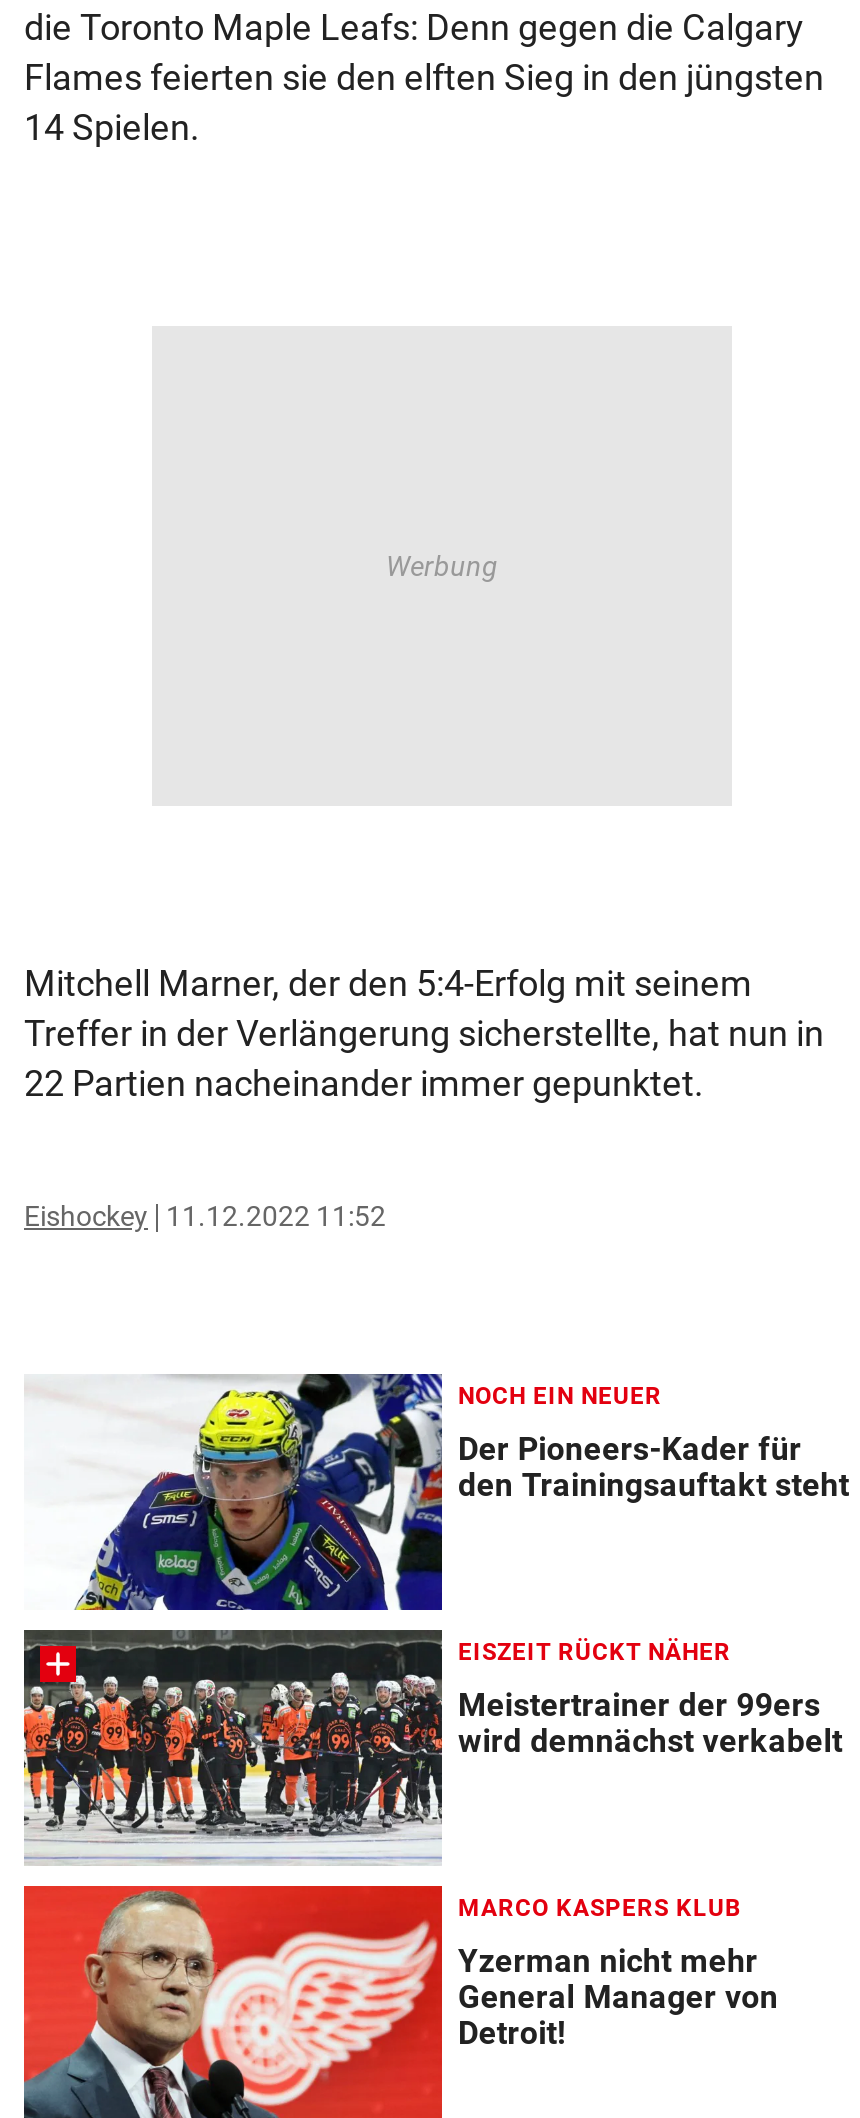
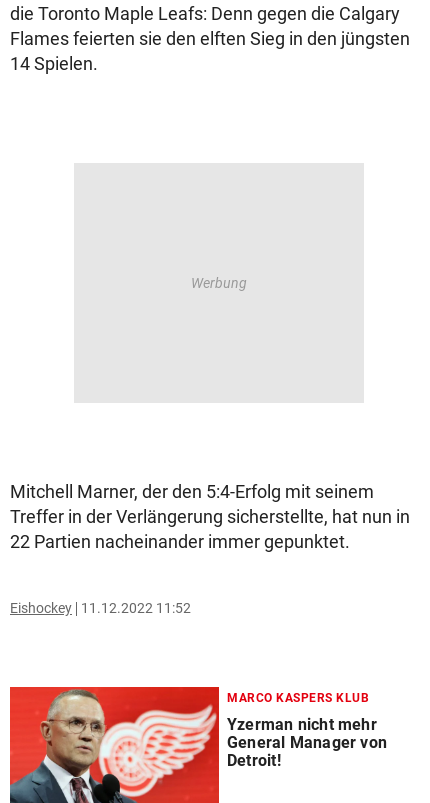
- [image]
- NOCH EIN NEUER
- Der Pioneers-Kader für
- den Trainingsauftakt steht

- [image]
- EISZEIT RÜCKT NÄHER
- Meistertrainer der 99ers
- wird demnächst verkabelt
